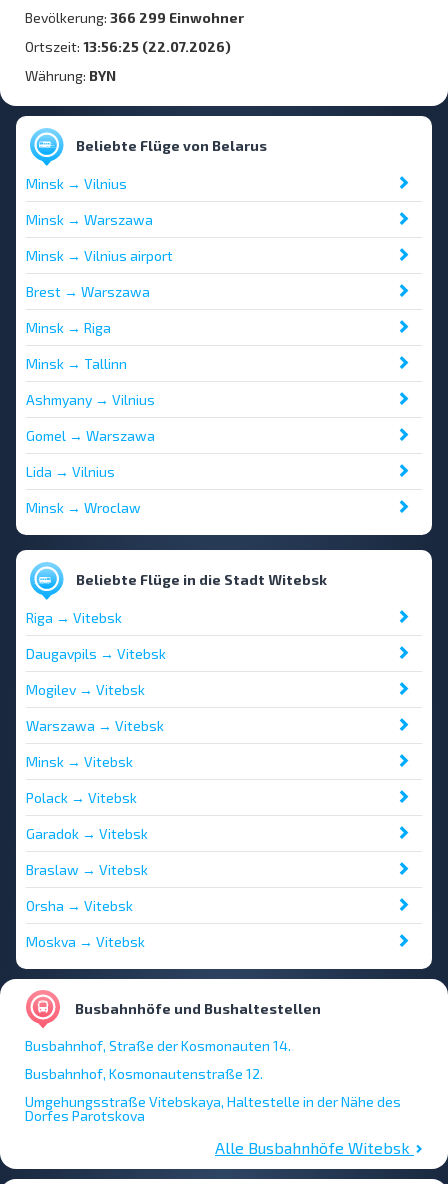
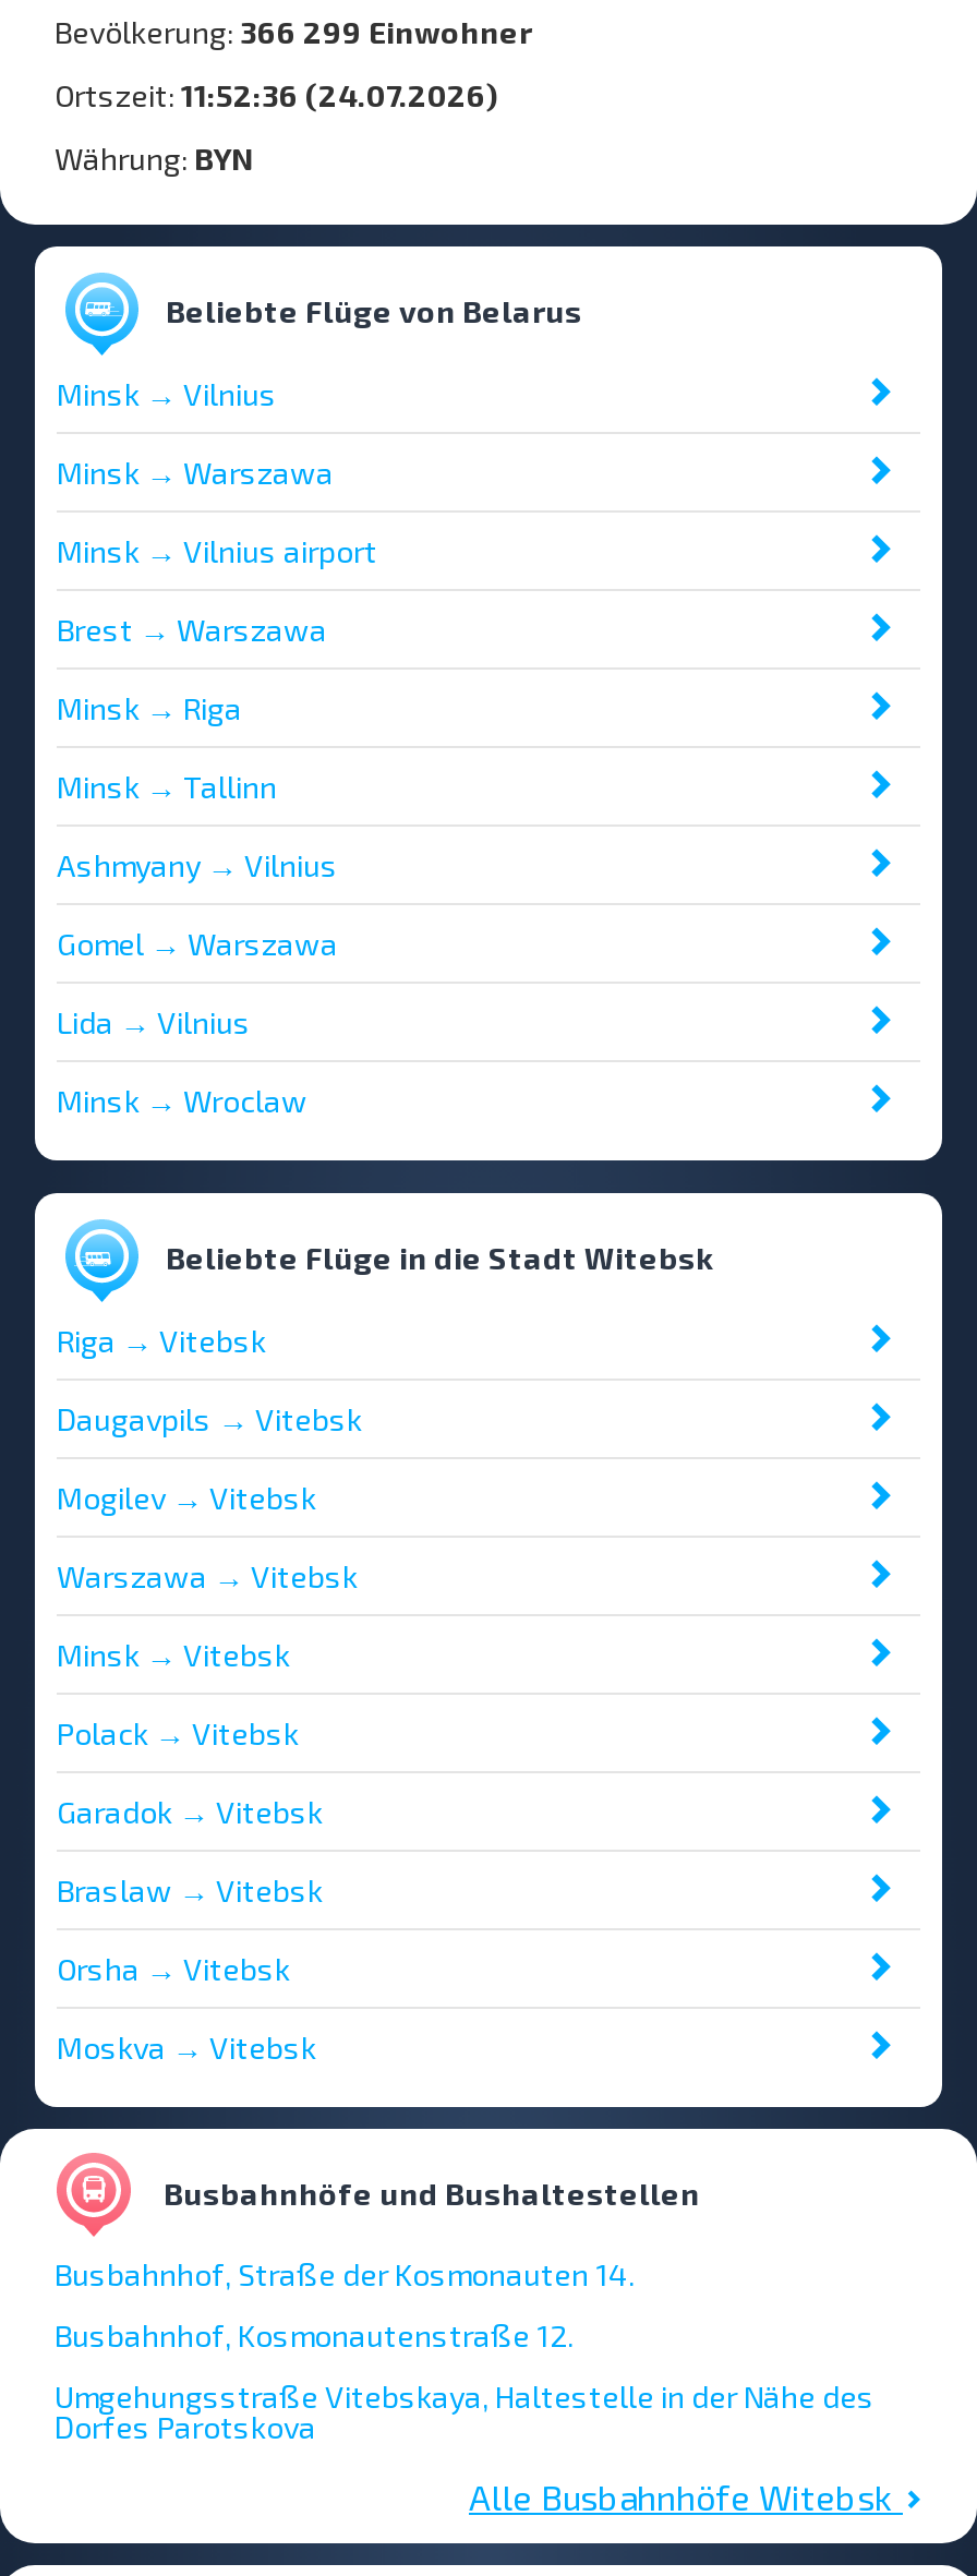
- Ortszeit: 13:56:25 (22.07.2026)
+ Ortszeit: 11:52:36 (24.07.2026)
